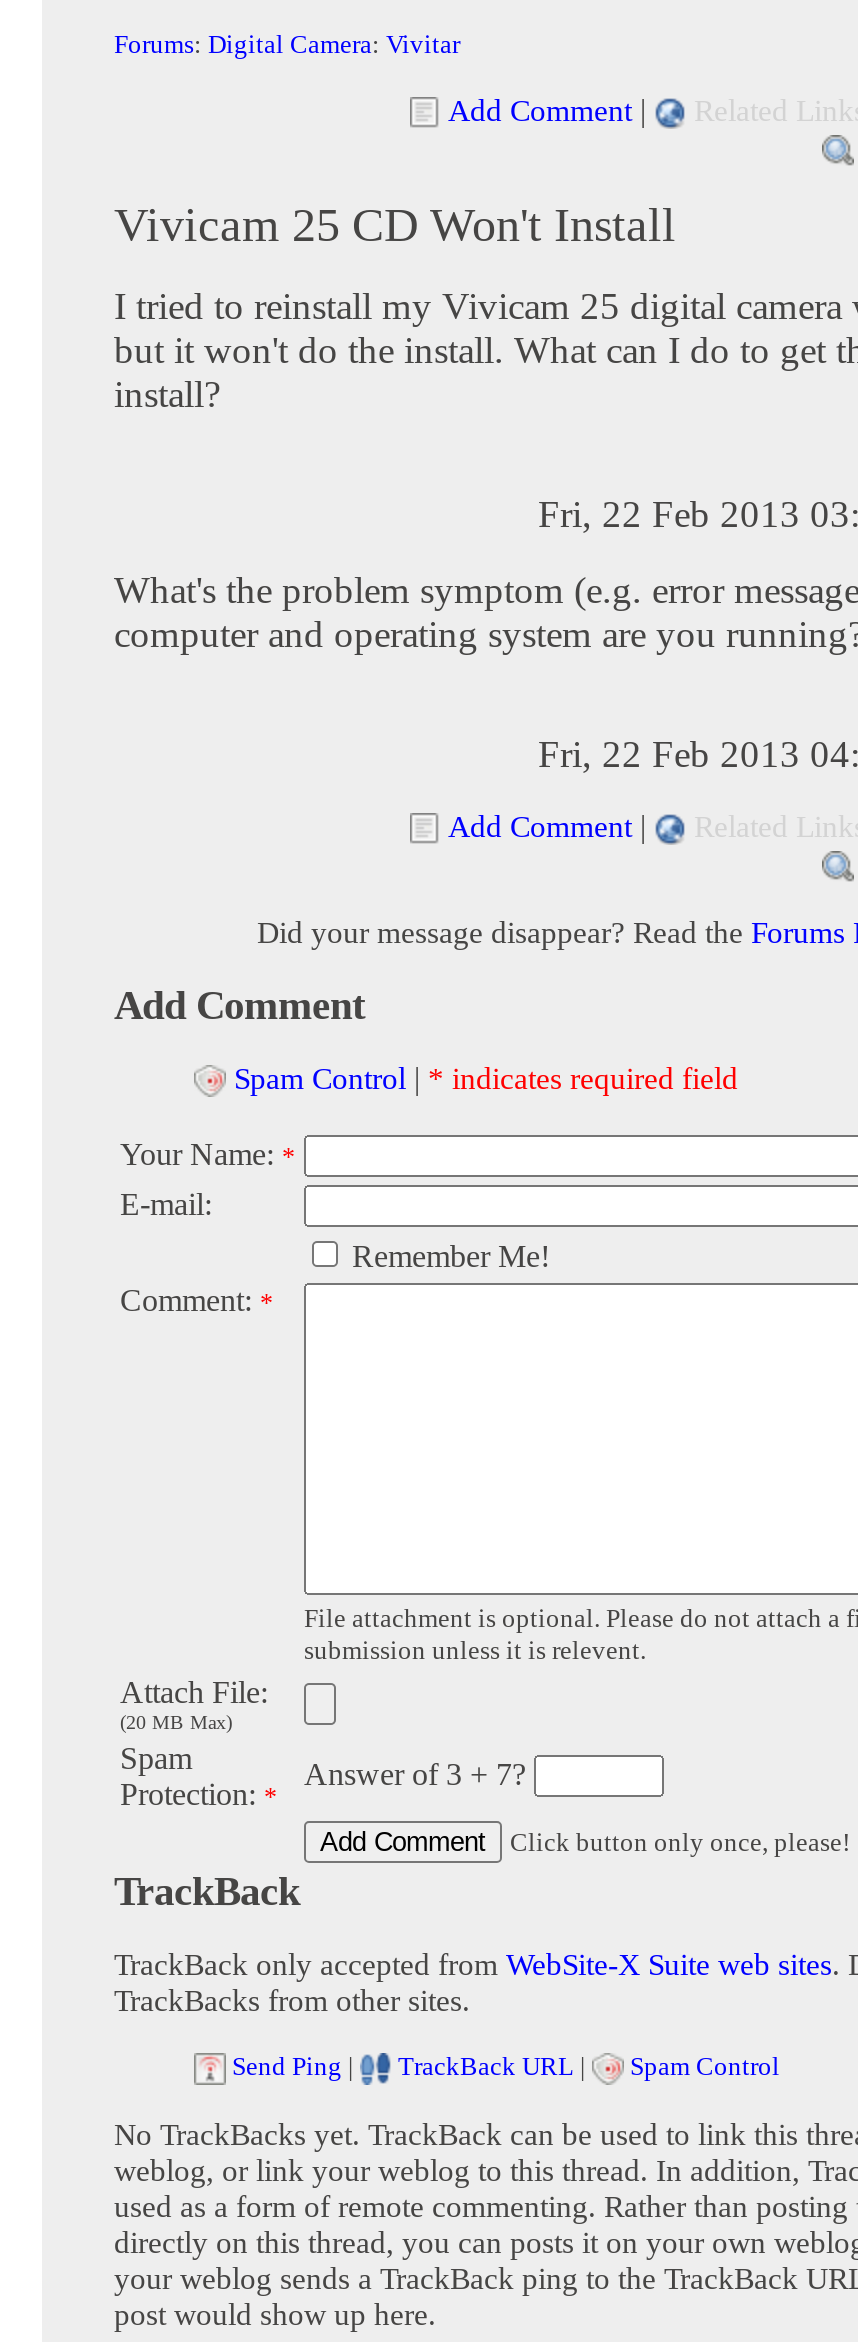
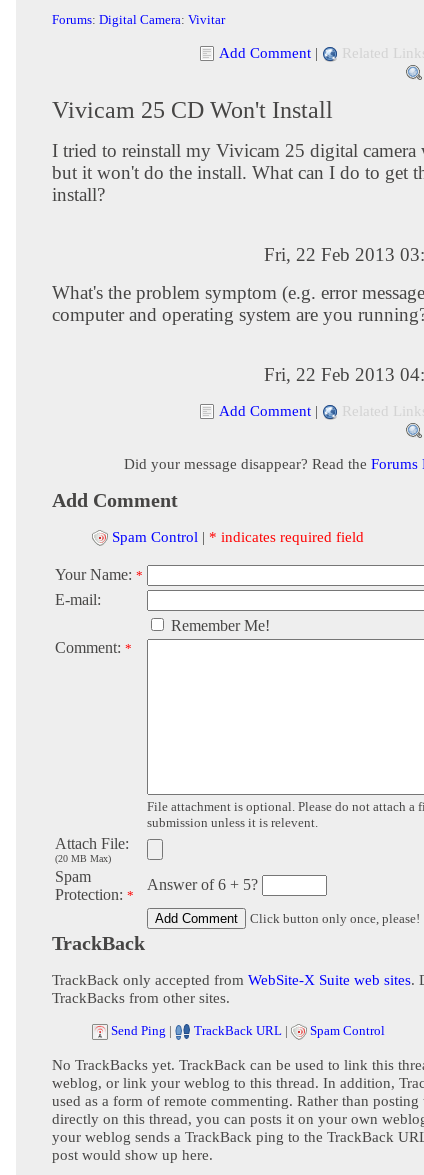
- Answer of 3 + 7?
+ Answer of 6 + 5?
